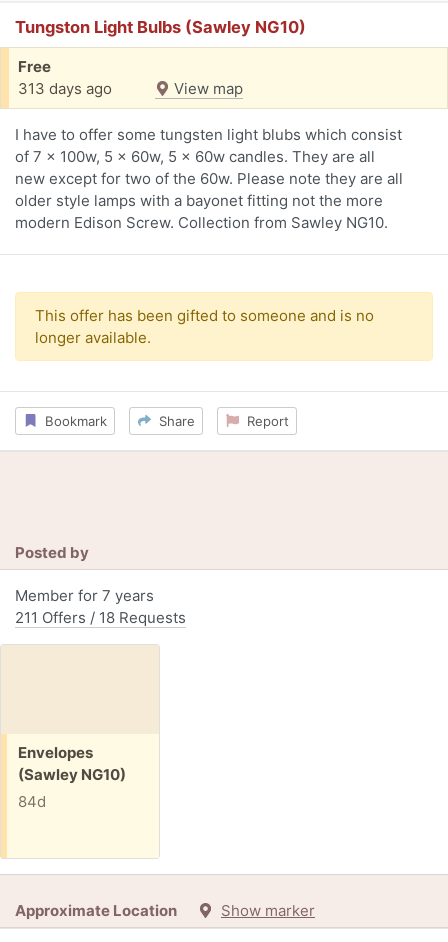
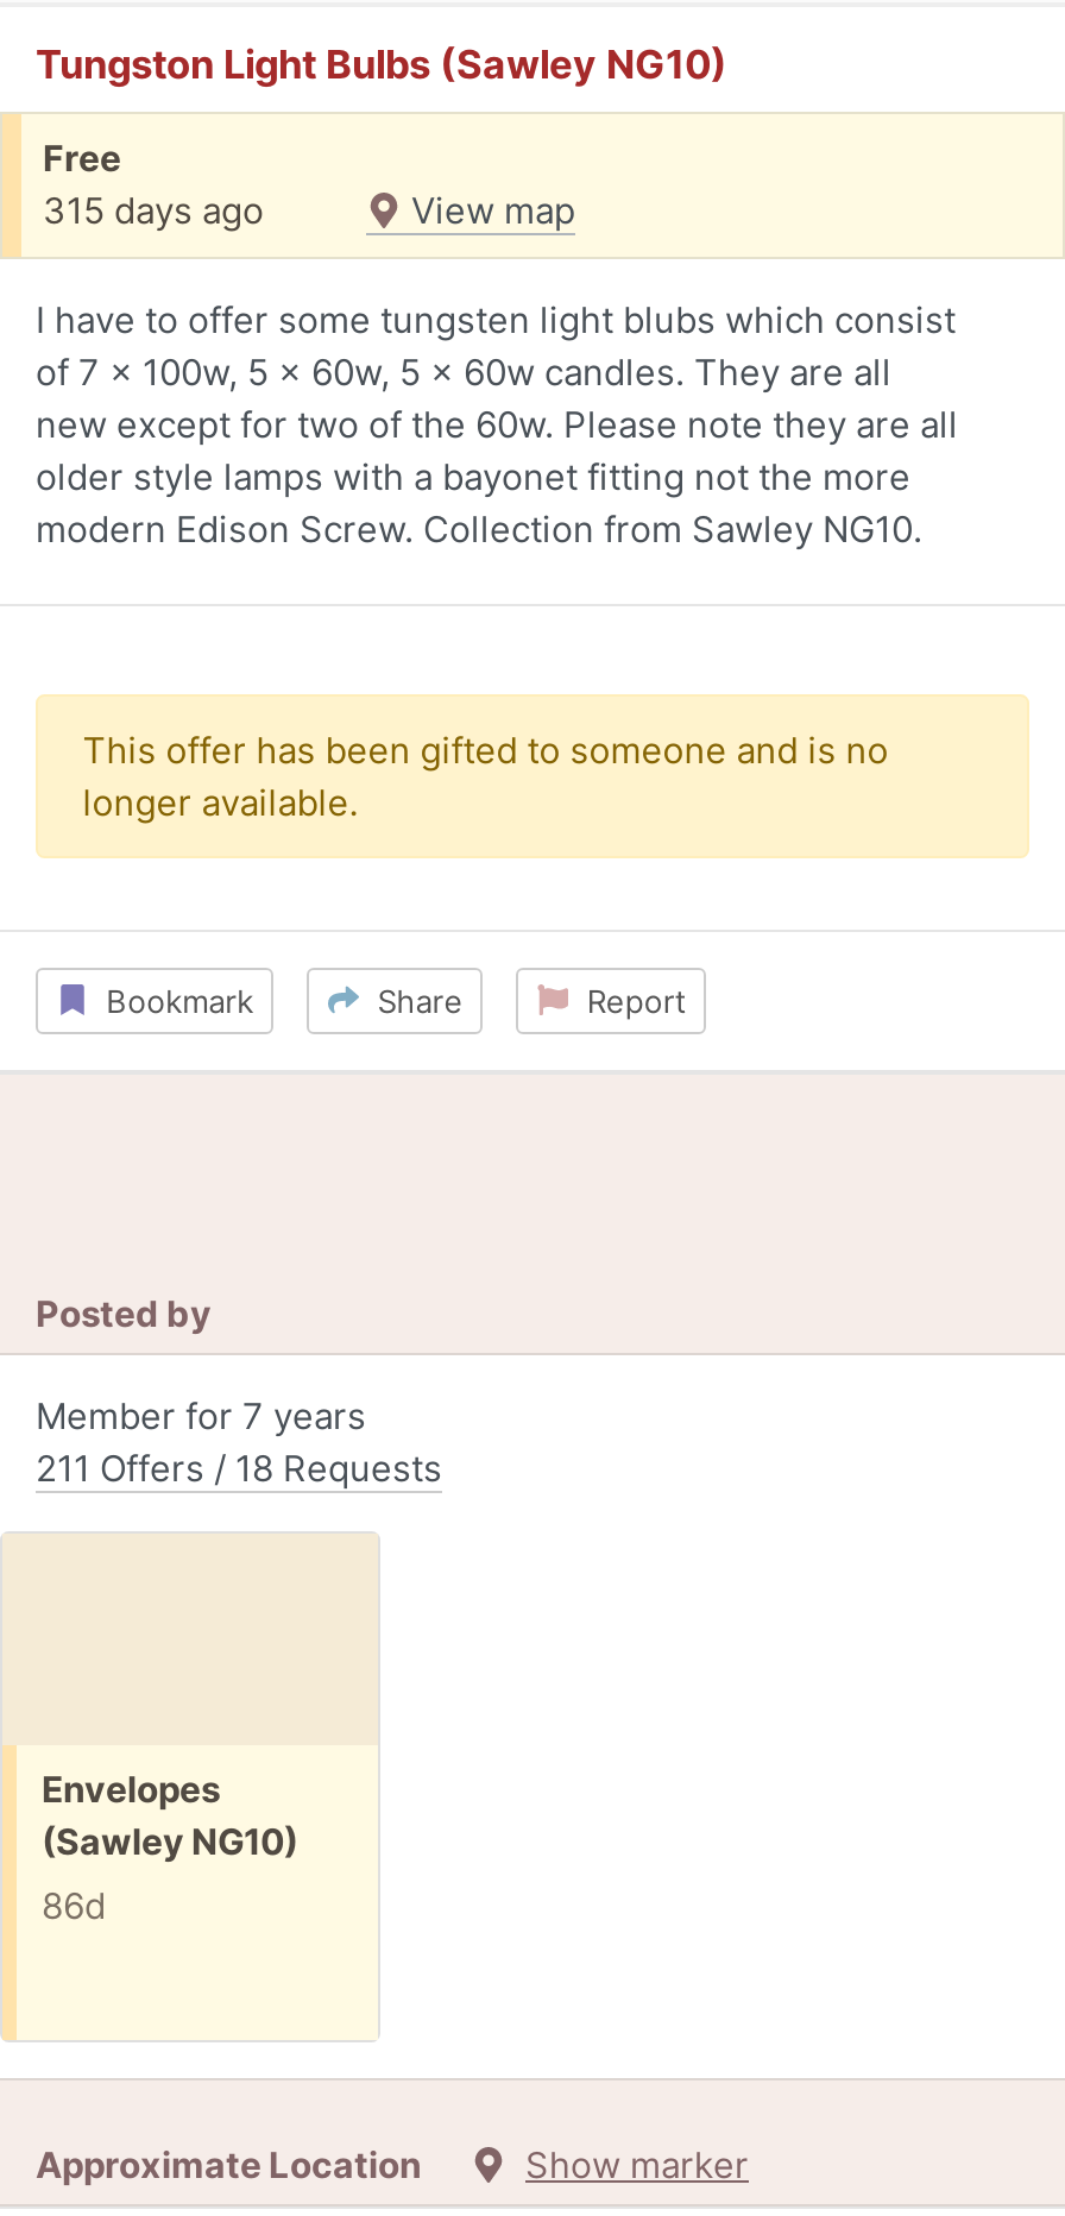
- 313 days ago
+ 315 days ago

- 84d
+ 86d
